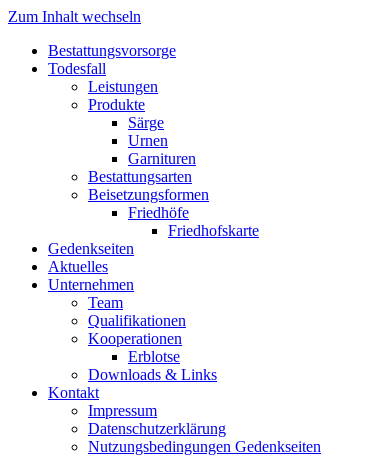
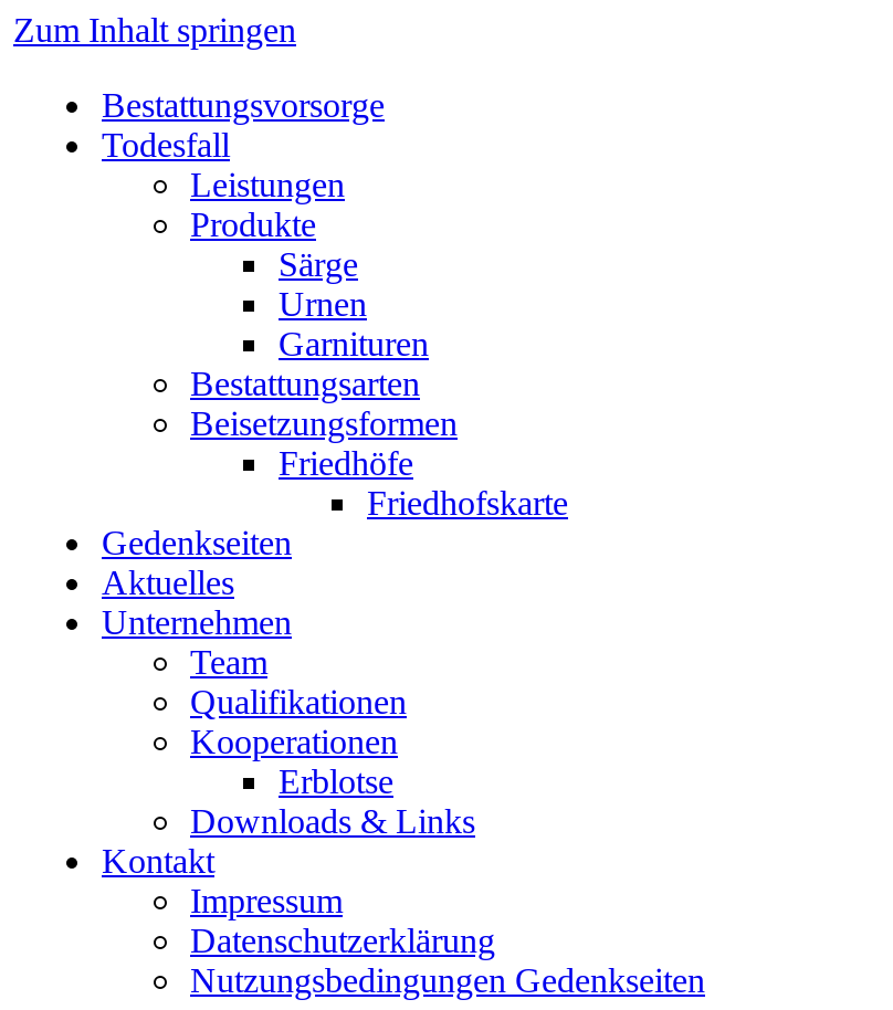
- Zum Inhalt wechseln
+ Zum Inhalt springen
